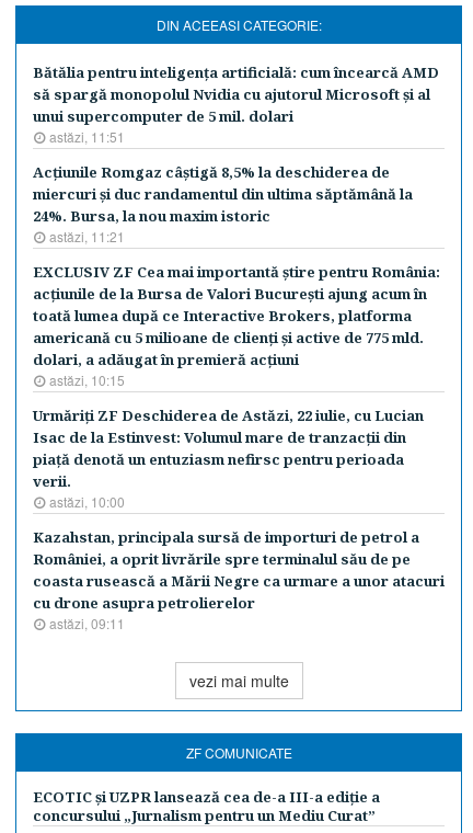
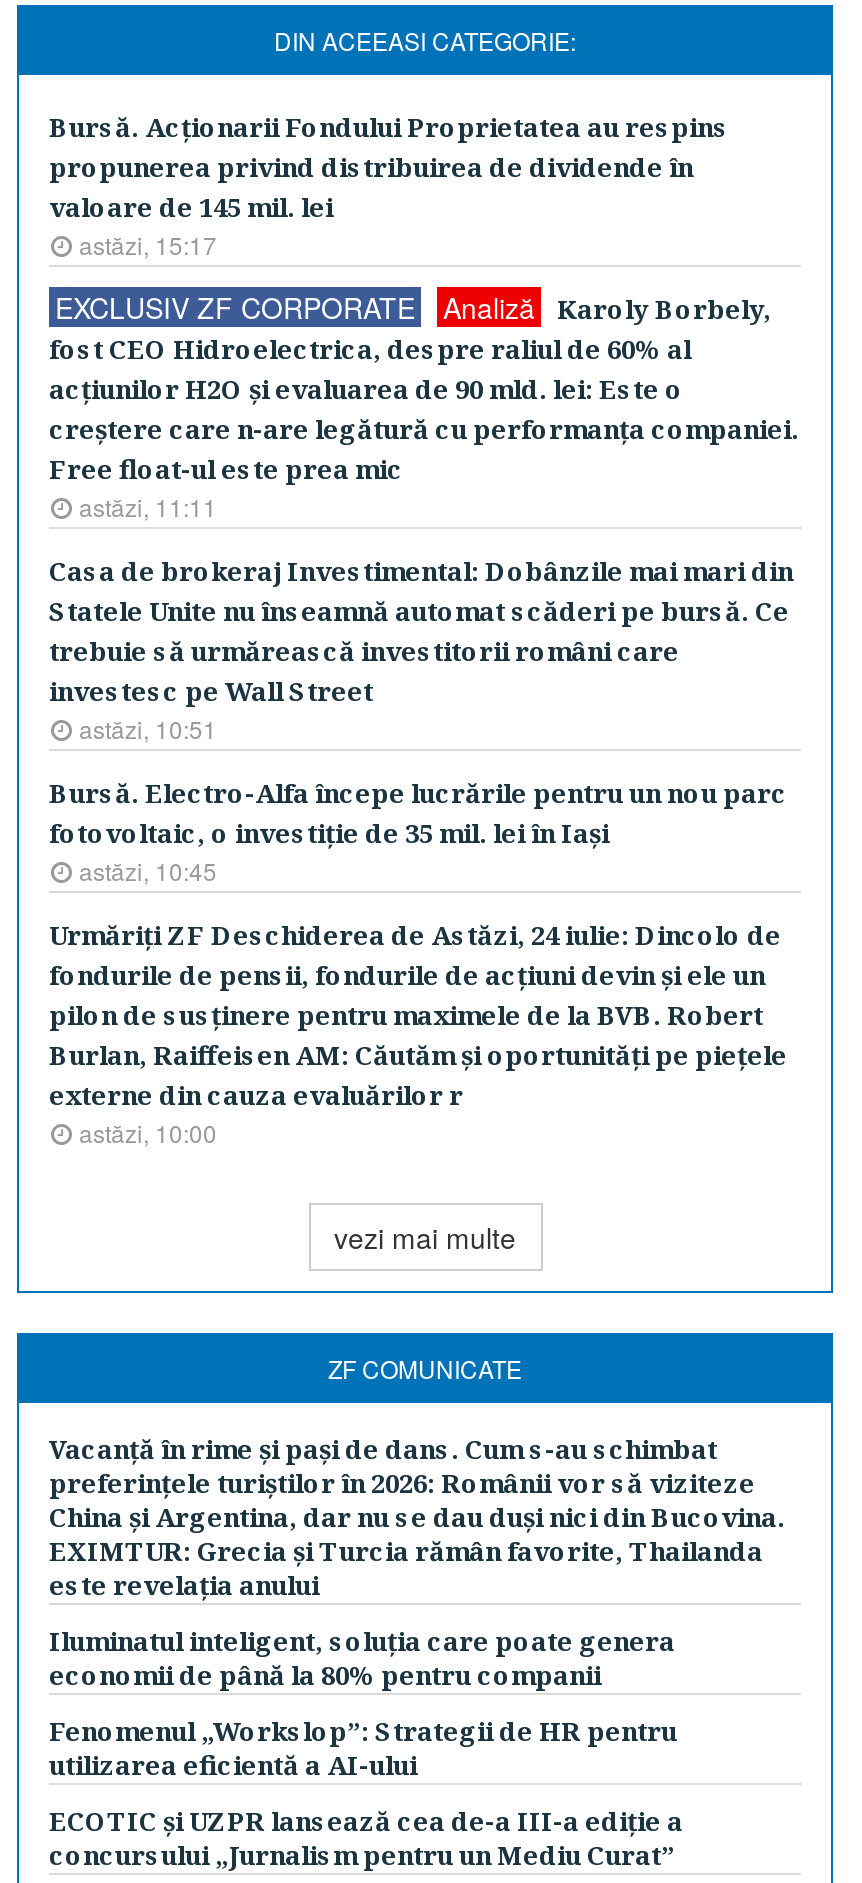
- Bătălia pentru inteligenţa artificială: cum încearcă AMD
- să spargă monopolul Nvidia cu ajutorul Microsoft şi al
- unui supercomputer de 5 mil. dolari
- astăzi, 11:51
- Acţiunile Romgaz câştigă 8,5% la deschiderea de
- miercuri şi duc randamentul din ultima săptămână la
- 24%. Bursa, la nou maxim istoric
- astăzi, 11:21
- EXCLUSIV ZF Cea mai importantă ştire pentru România:
- acţiunile de la Bursa de Valori Bucureşti ajung acum în
- toată lumea după ce Interactive Brokers, platforma
- americană cu 5 milioane de clienţi şi active de 775 mld.
- dolari, a adăugat în premieră acţiuni
- astăzi, 10:15
- Urmăriţi ZF Deschiderea de Astăzi, 22 iulie, cu Lucian
- Isac de la Estinvest: Volumul mare de tranzacţii din
- piaţă denotă un entuziasm nefirsc pentru perioada
- verii.
+ Bursă. Acţionarii Fondului Proprietatea au respins
+ propunerea privind distribuirea de dividende în
+ valoare de 145 mil. lei
+ astăzi, 15:17
+ EXCLUSIV ZF CORPORATE
+ Analiză
+ Karoly Borbely,
+ fost CEO Hidroelectrica, despre raliul de 60% al
+ acţiunilor H2O şi evaluarea de 90 mld. lei: Este o
+ creştere care n-are legătură cu performanţa companiei.
+ Free float-ul este prea mic
+ astăzi, 11:11
+ Casa de brokeraj Investimental: Dobânzile mai mari din
+ Statele Unite nu înseamnă automat scăderi pe bursă. Ce
+ trebuie să urmărească investitorii români care
+ investesc pe Wall Street
+ astăzi, 10:51
+ Bursă. Electro-Alfa începe lucrările pentru un nou parc
+ fotovoltaic, o investiţie de 35 mil. lei în Iaşi
+ astăzi, 10:45
+ Urmăriţi ZF Deschiderea de Astăzi, 24 iulie: Dincolo de
+ fondurile de pensii, fondurile de acţiuni devin şi ele un
+ pilon de susţinere pentru maximele de la BVB. Robert
+ Burlan, Raiffeisen AM: Căutăm şi oportunităţi pe pieţele
+ externe din cauza evaluărilor r

- Kazahstan, principala sursă de importuri de petrol a
- României, a oprit livrările spre terminalul său de pe
- coasta rusească a Mării Negre ca urmare a unor atacuri
- cu drone asupra petrolierelor
- astăzi, 09:11

+ Vacanță în rime și pași de dans. Cum s-au schimbat
+ preferințele turiștilor în 2026: Românii vor să viziteze
+ China și Argentina, dar nu se dau duși nici din Bucovina.
+ EXIMTUR: Grecia și Turcia rămân favorite, Thailanda
+ este revelația anului
+ Iluminatul inteligent, soluția care poate genera
+ economii de până la 80% pentru companii
+ Fenomenul „Workslop”: Strategii de HR pentru
+ utilizarea eficientă a AI-ului
